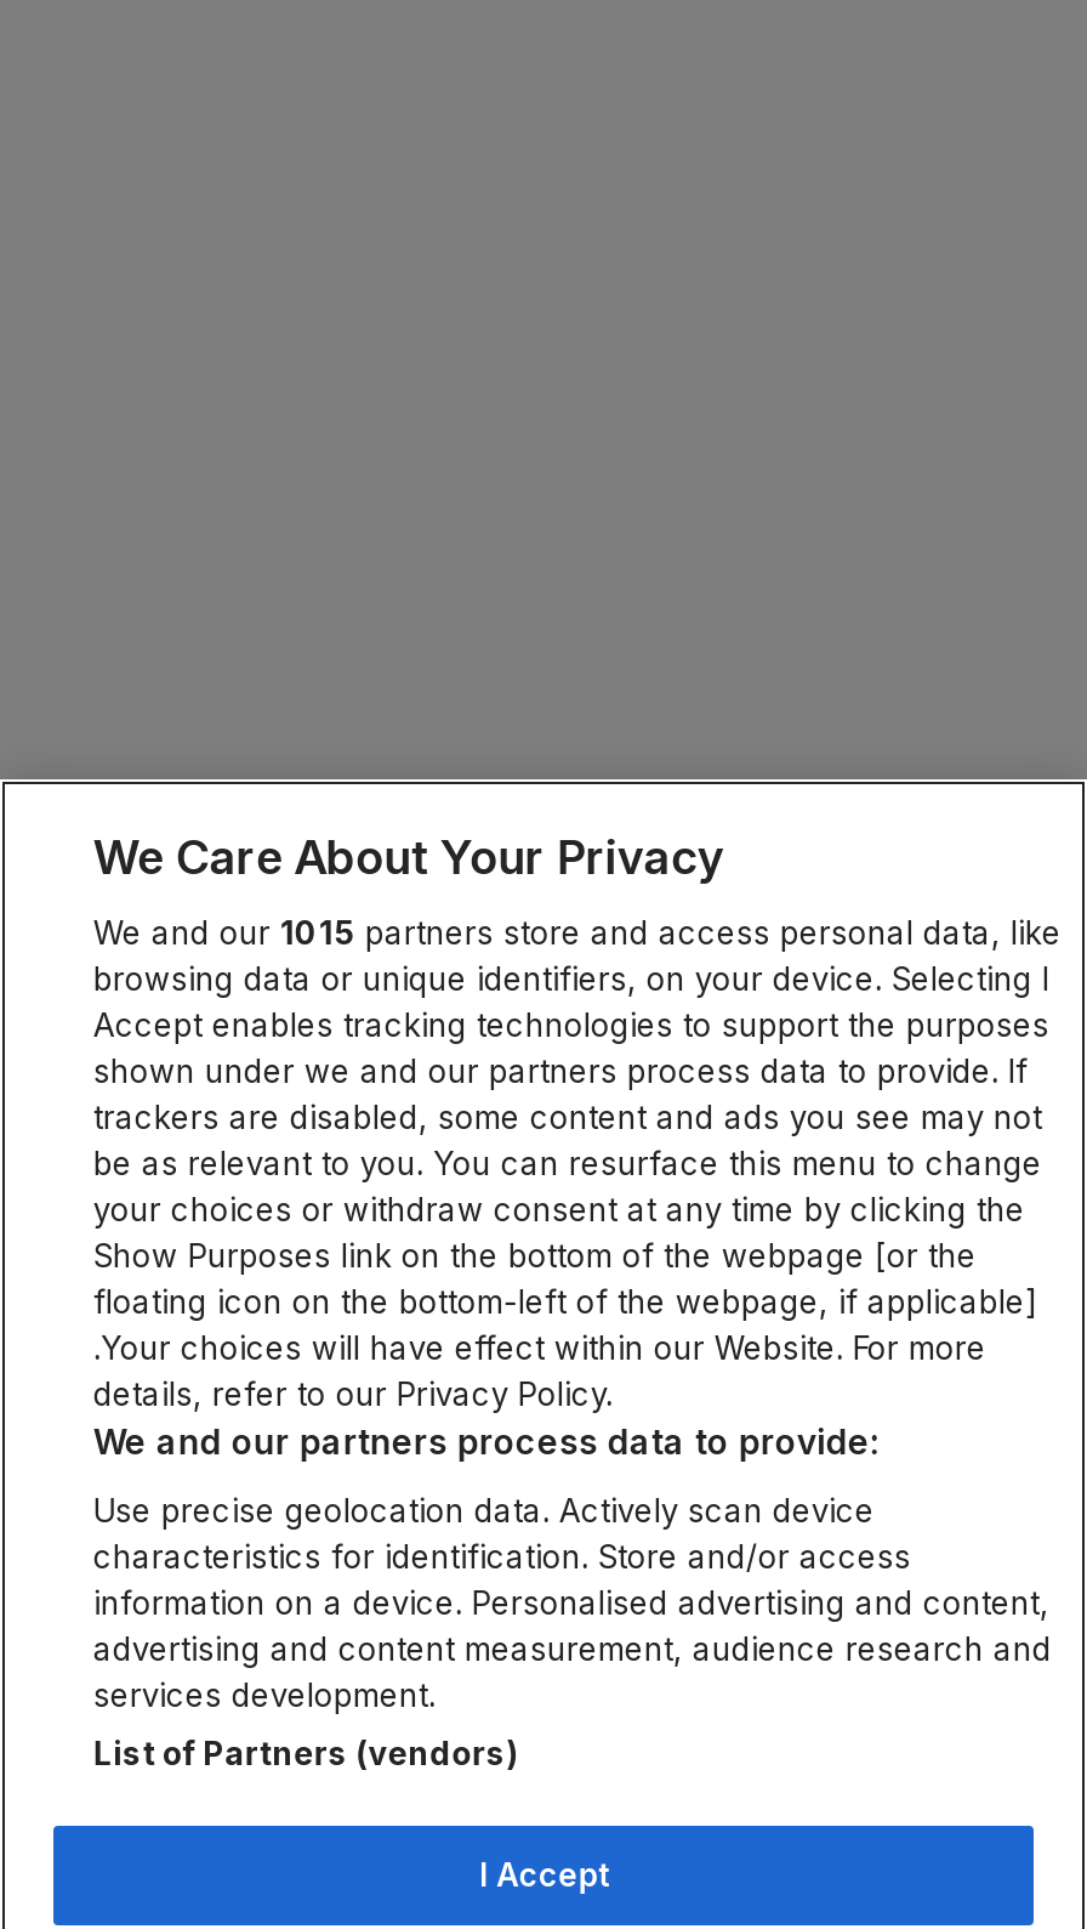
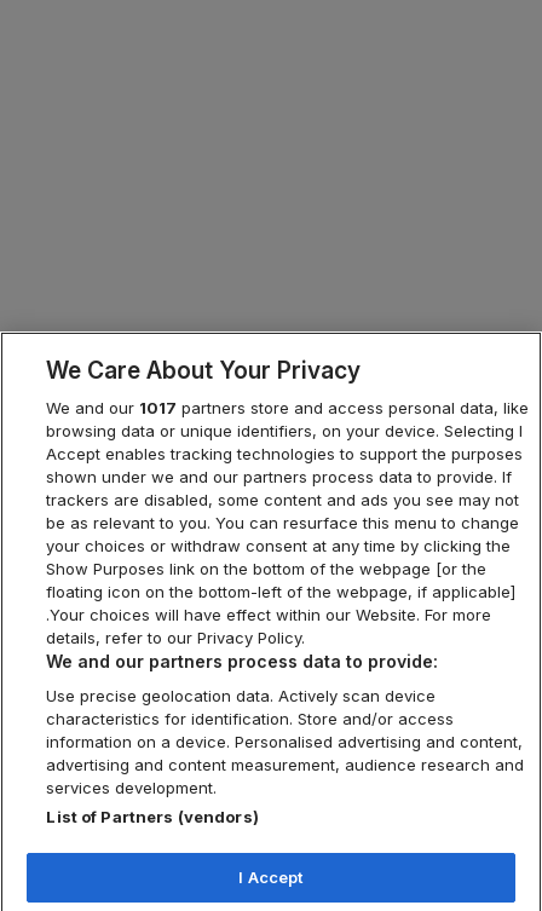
- We and our 1015 partners store and access personal data, like
+ We and our 1017 partners store and access personal data, like
